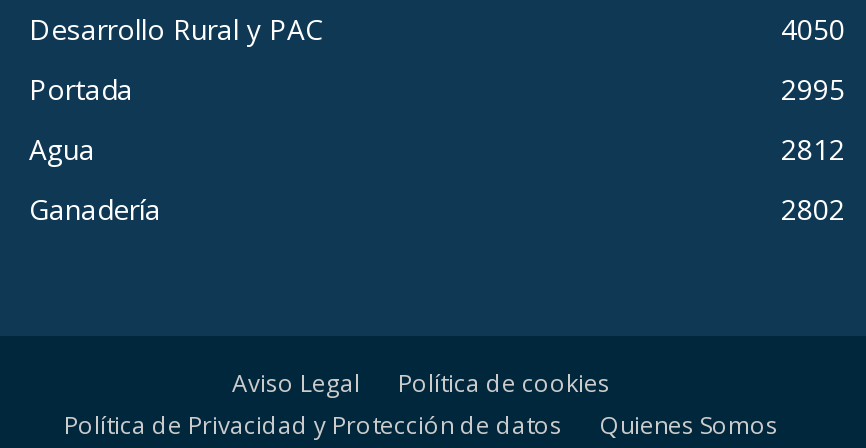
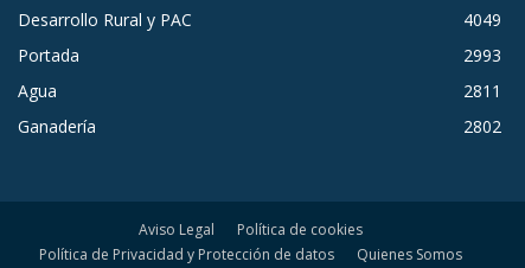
- 4050
+ 4049

- 2995
+ 2993

- 2812
+ 2811
